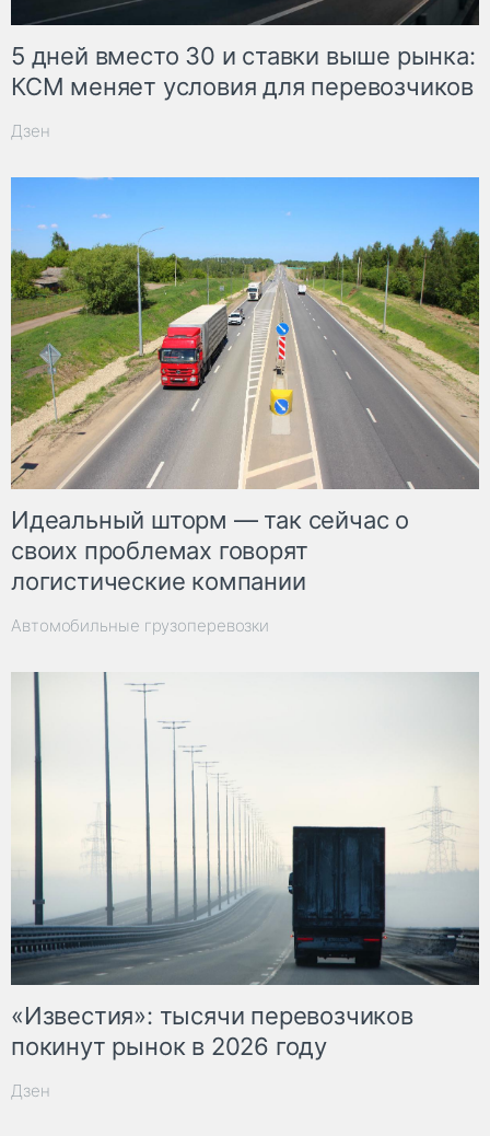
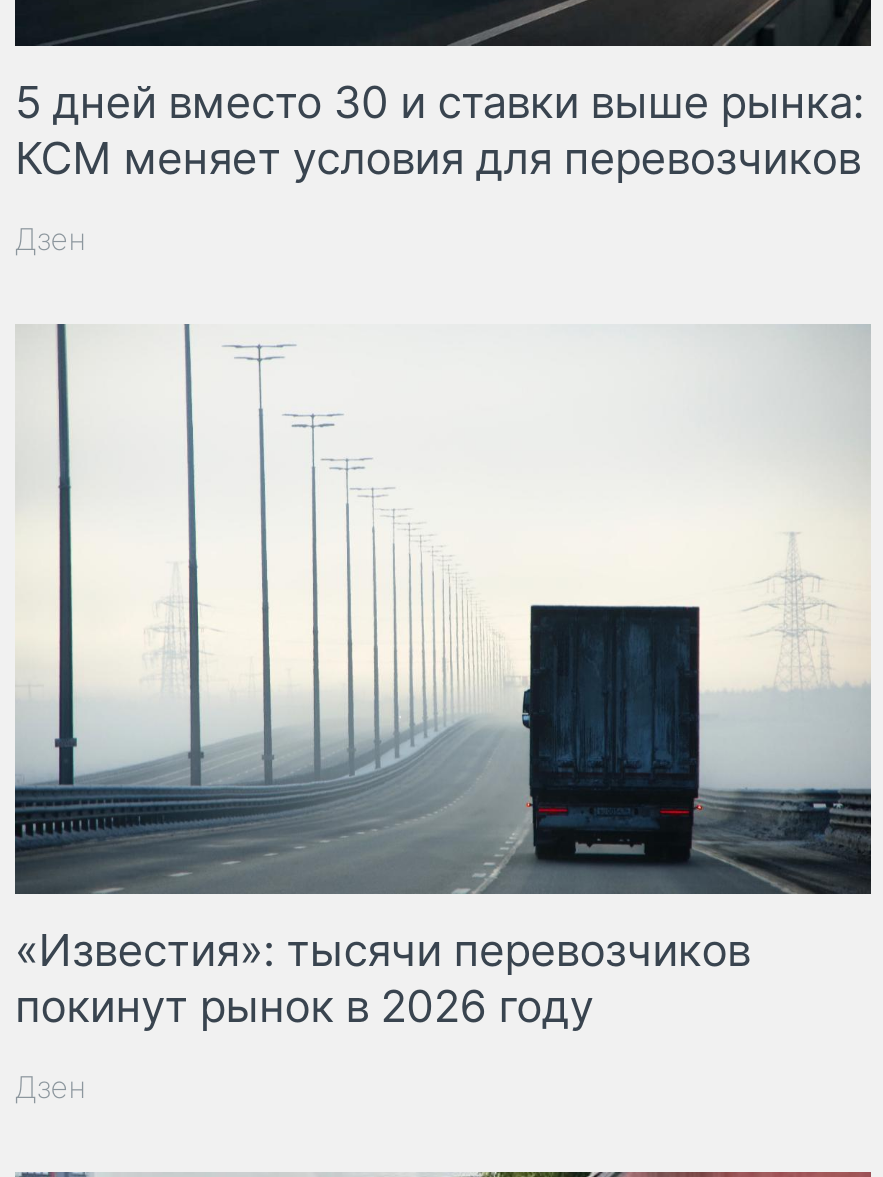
- [image]
- Идеальный шторм — так сейчас о
- своих проблемах говорят
- логистические компании
- Автомобильные грузоперевозки
